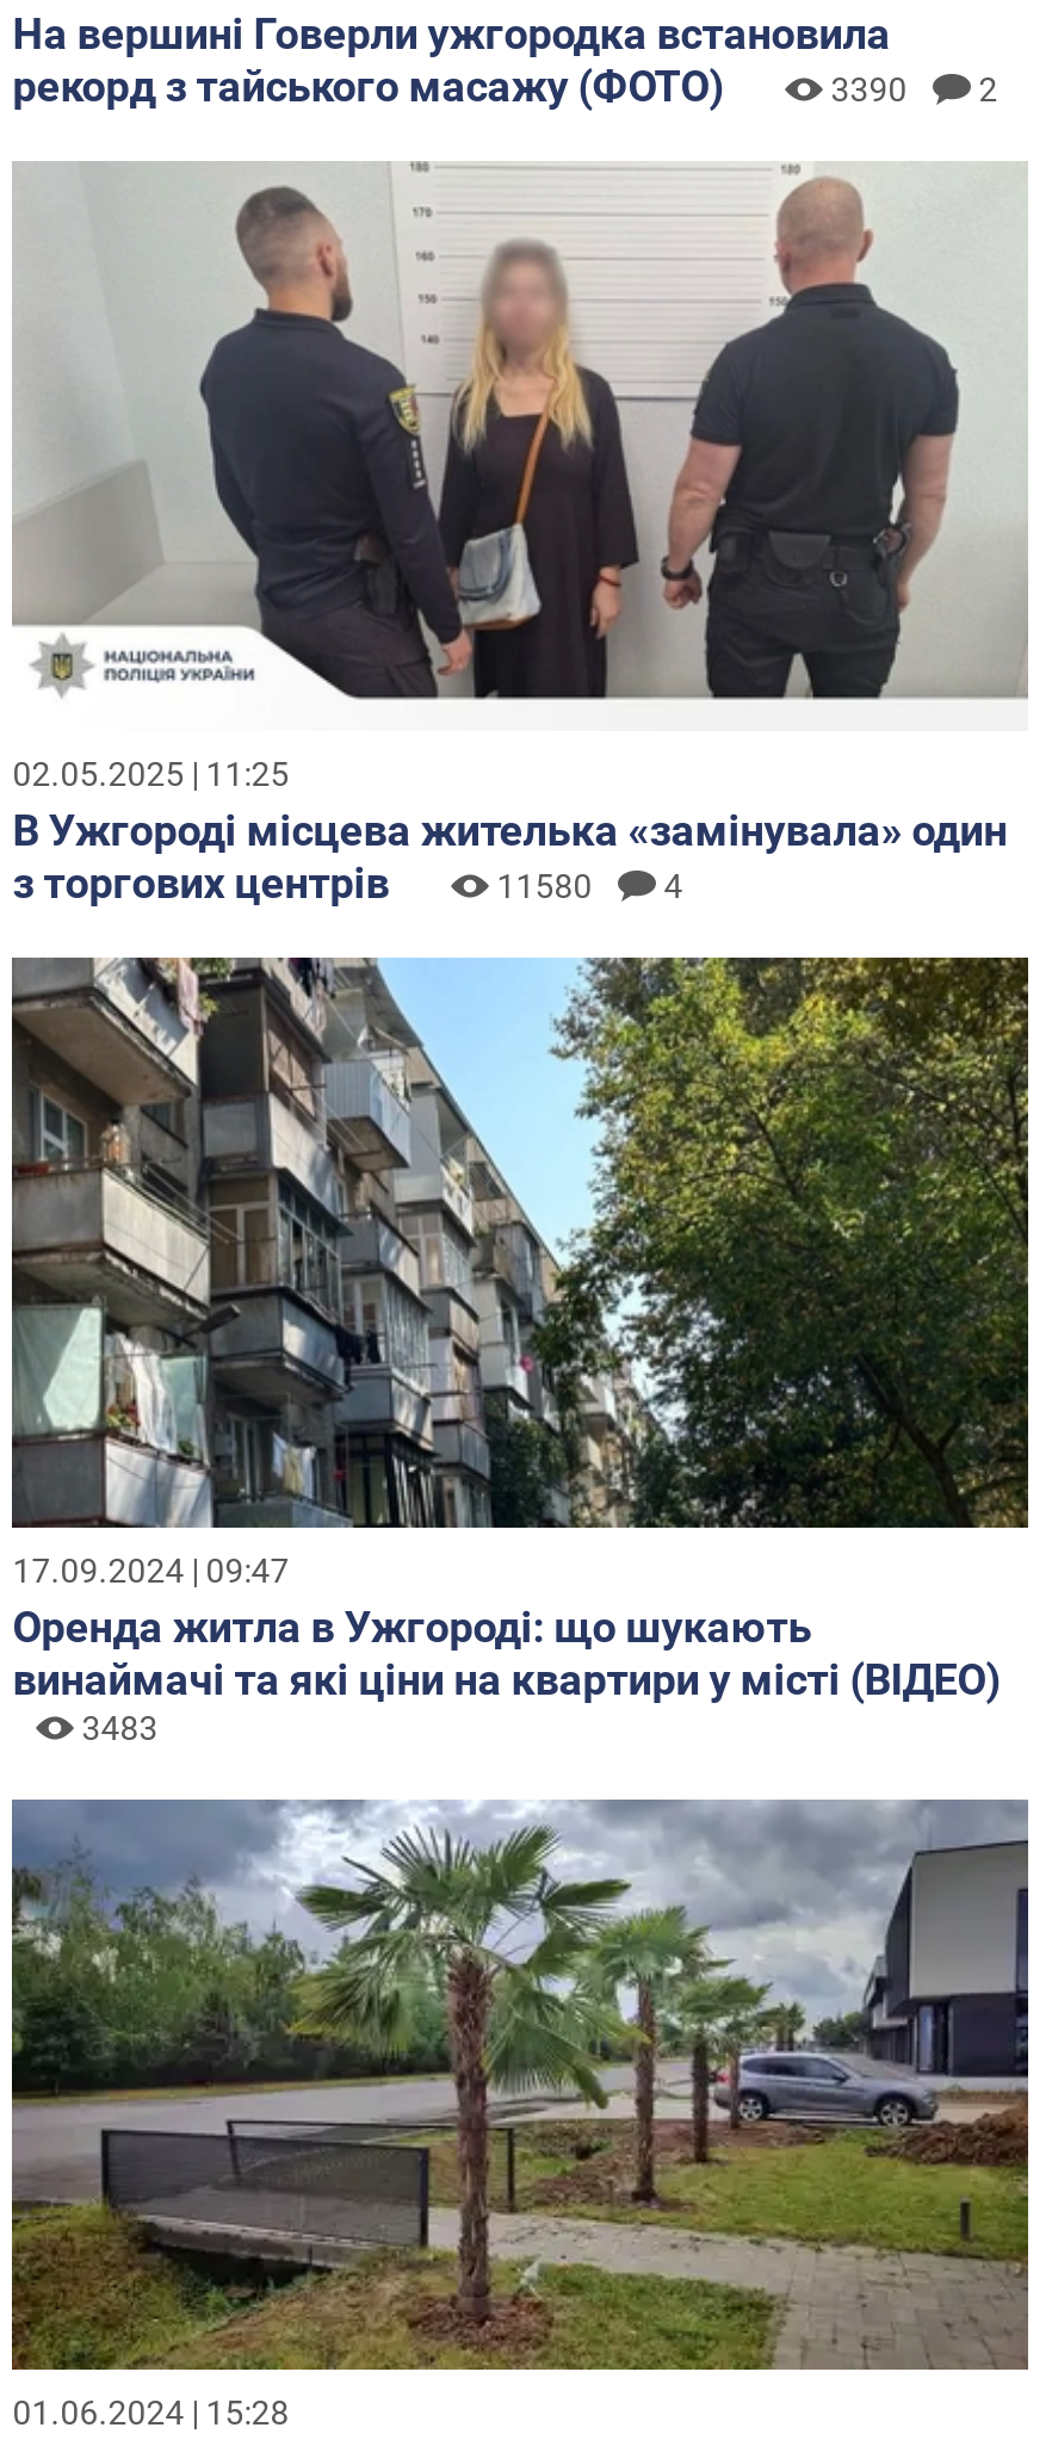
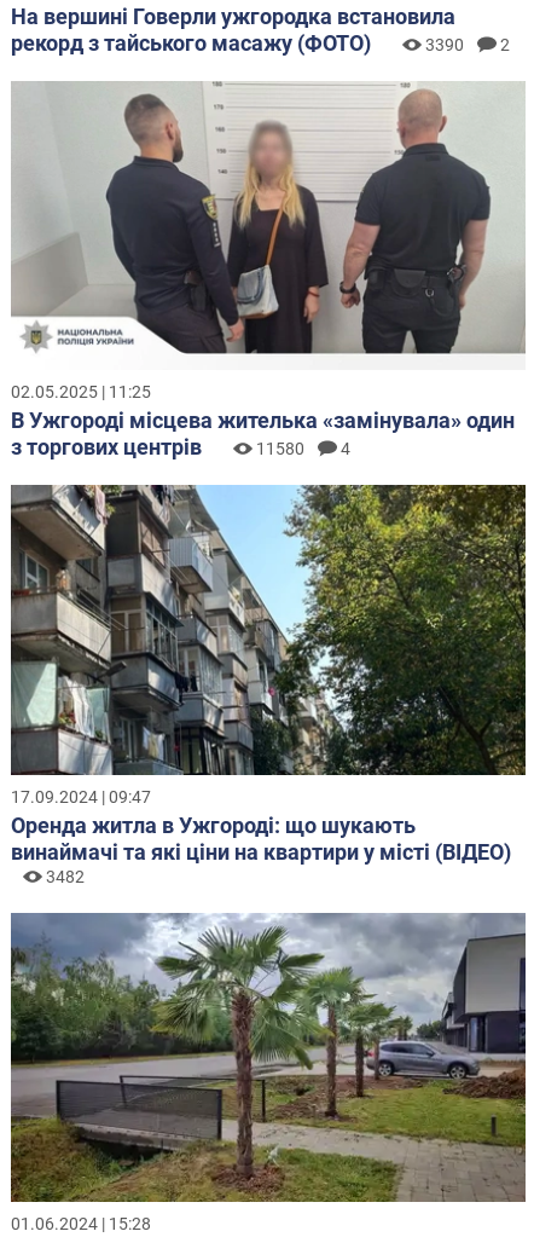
- 3483
+ 3482
